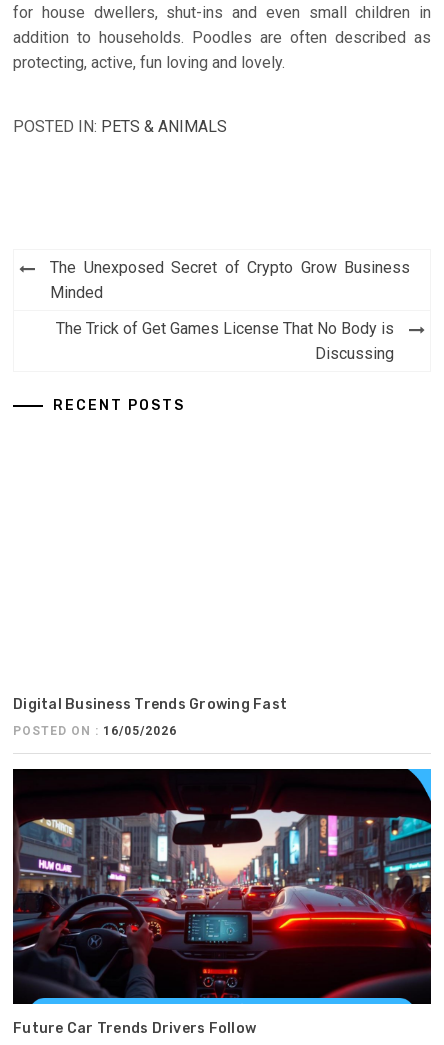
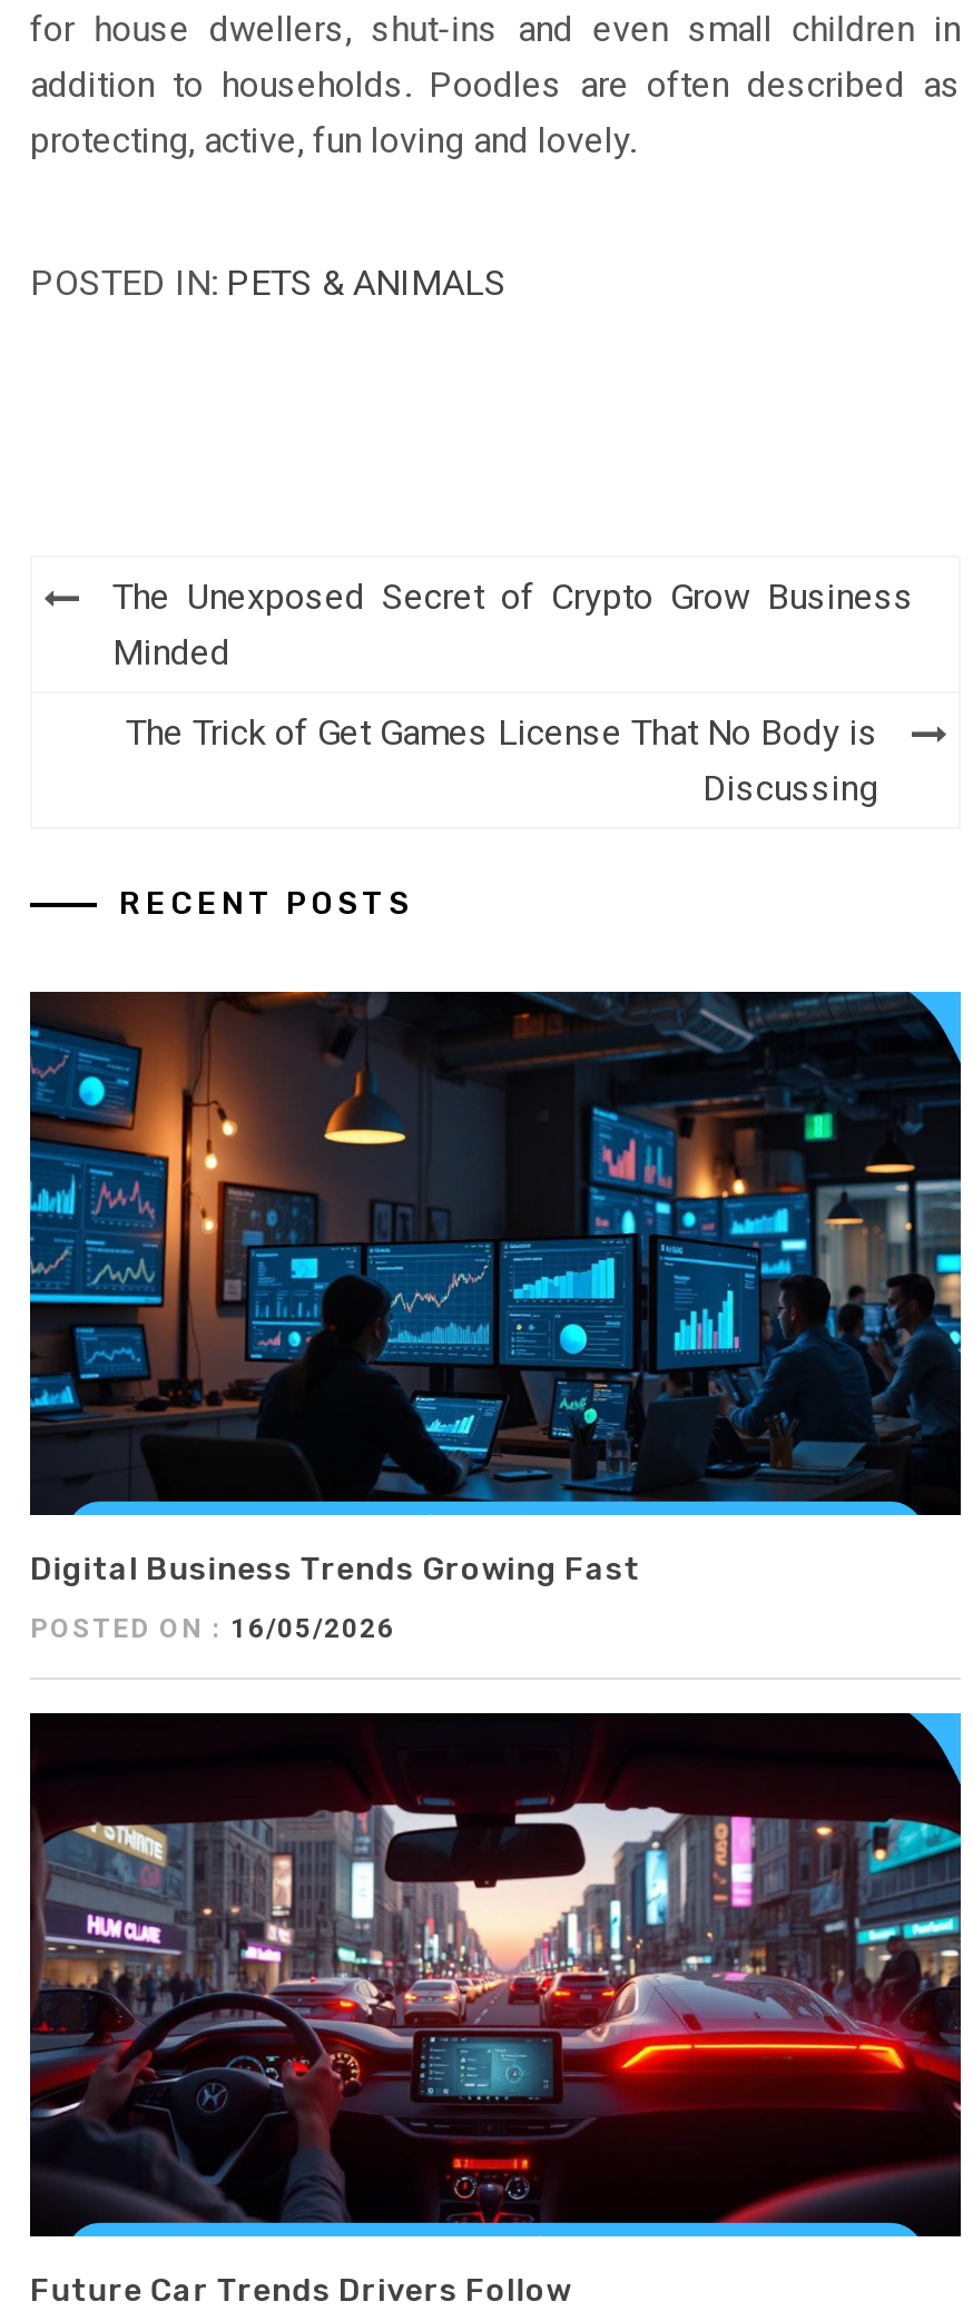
+ [image]
